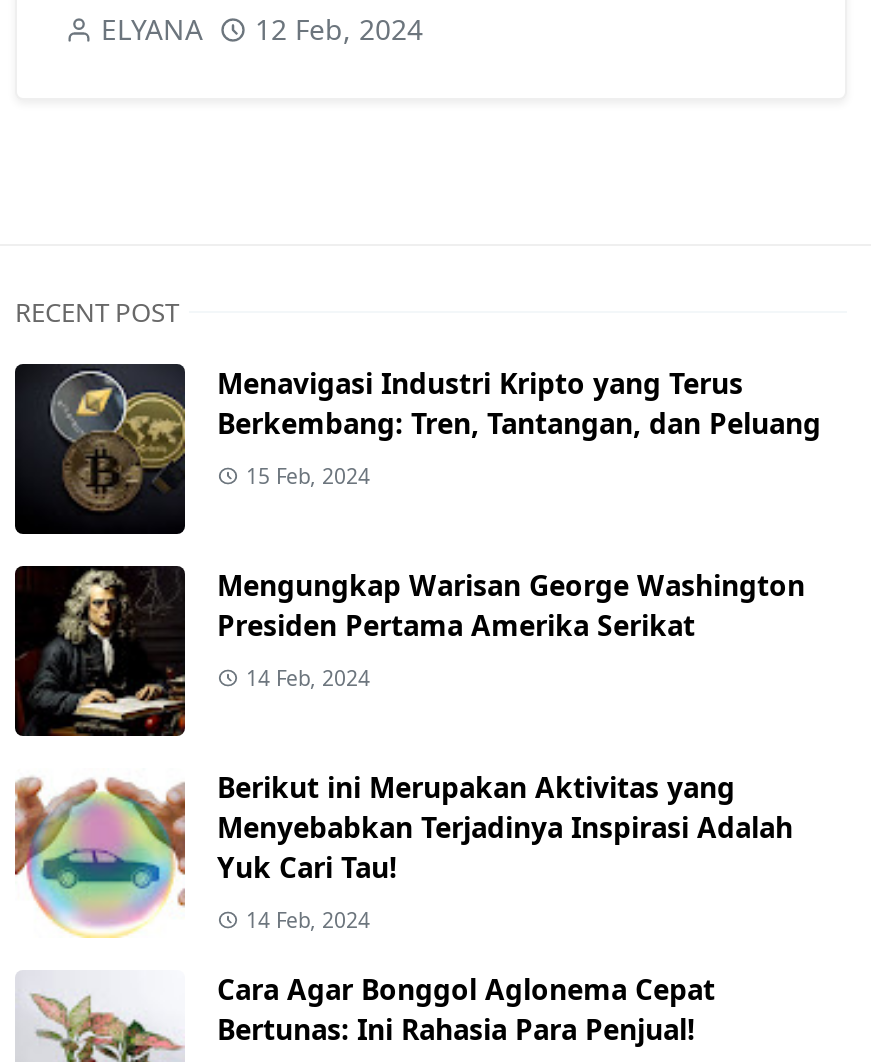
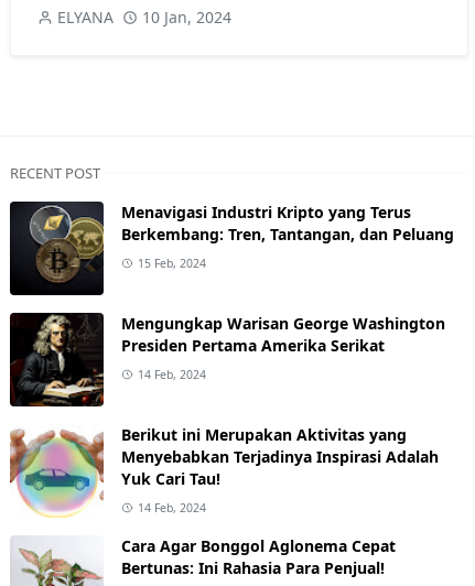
- ELYANA 12 Feb, 2024
+ ELYANA 10 Jan, 2024
